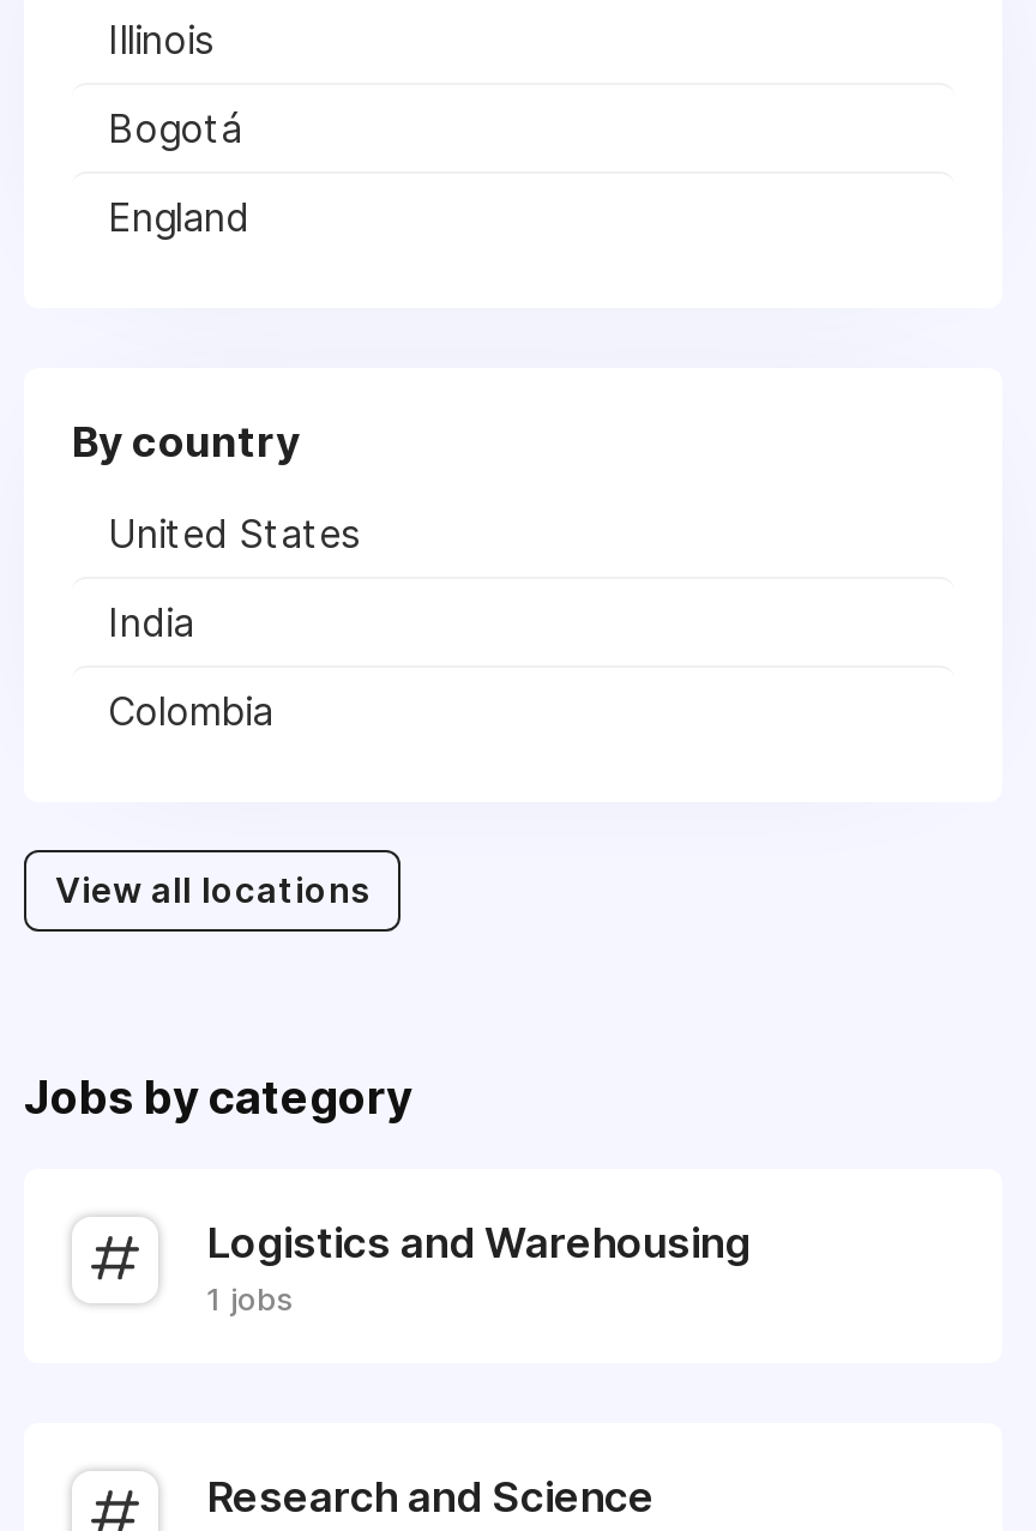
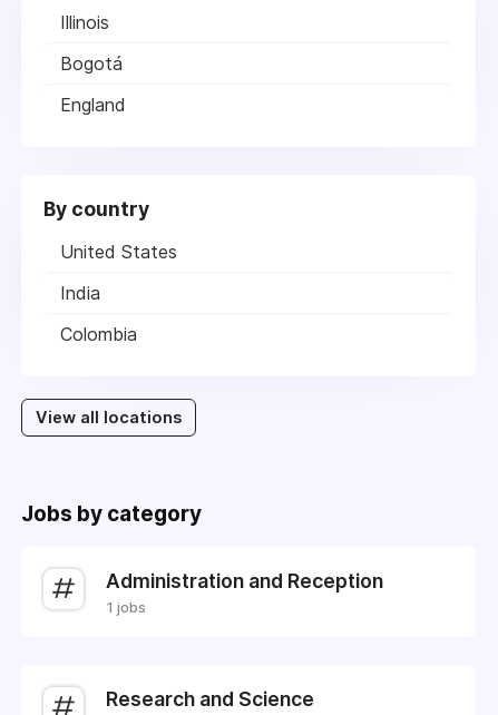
- Logistics and Warehousing
+ Administration and Reception
